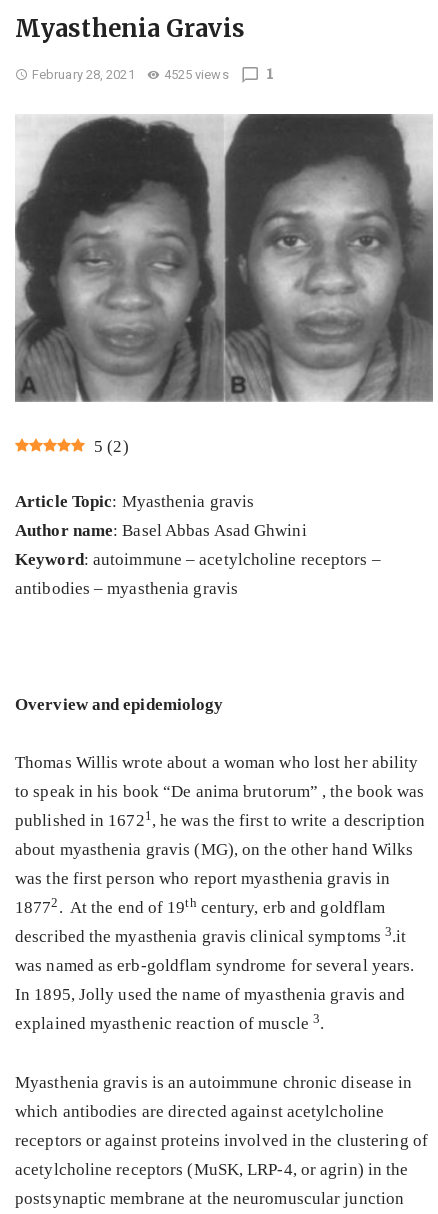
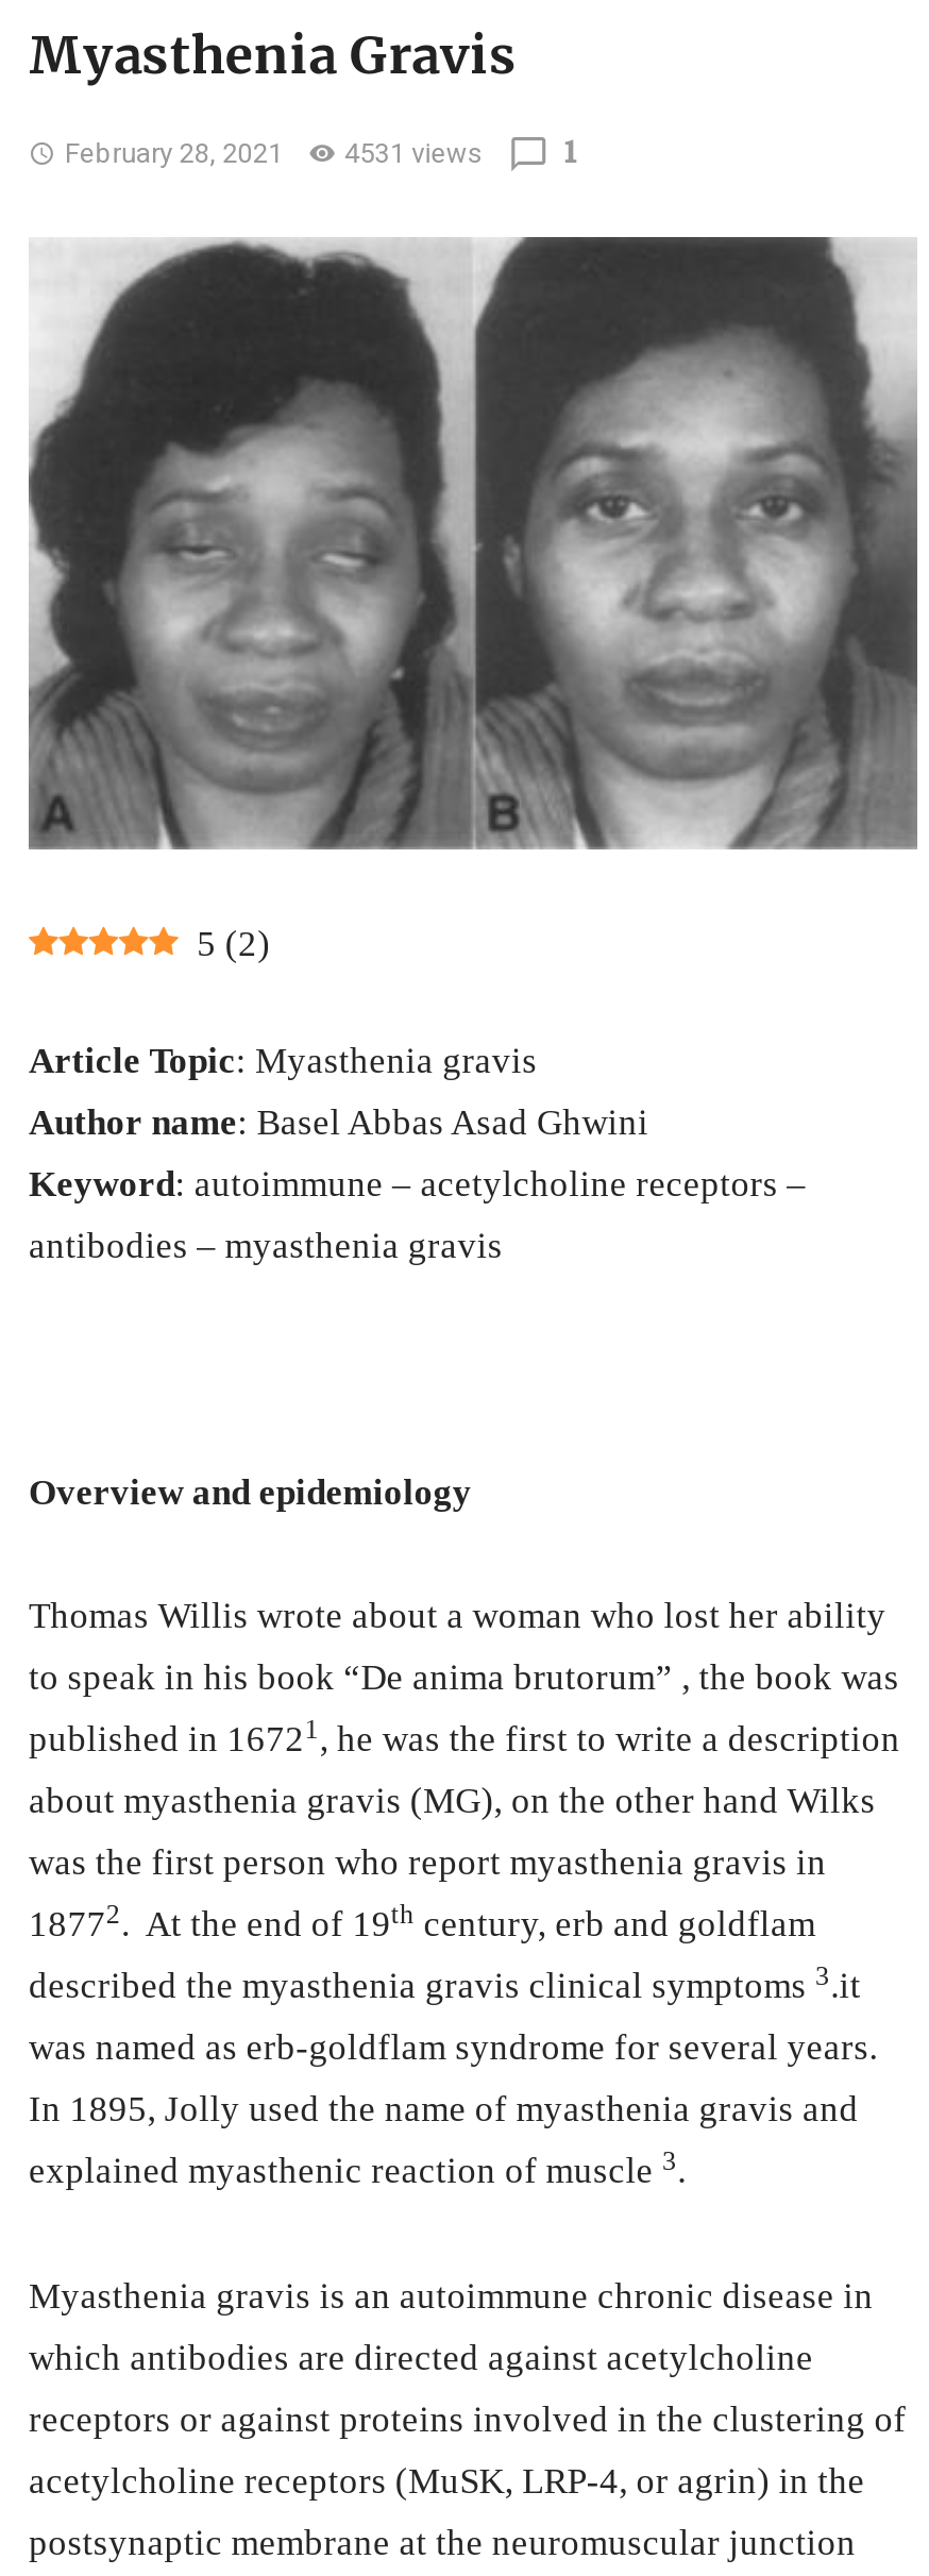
- February 28, 2021 4525 views
+ February 28, 2021 4531 views
